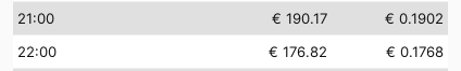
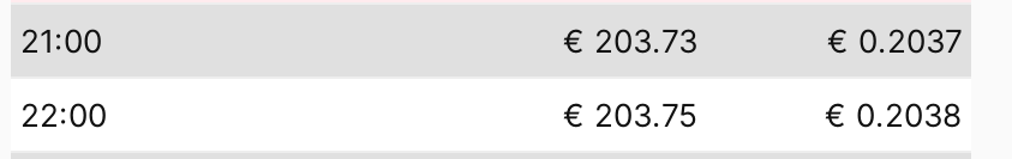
- € 190.17
+ € 203.73

- € 0.1902
+ € 0.2037

- € 176.82
+ € 203.75

- € 0.1768
+ € 0.2038
